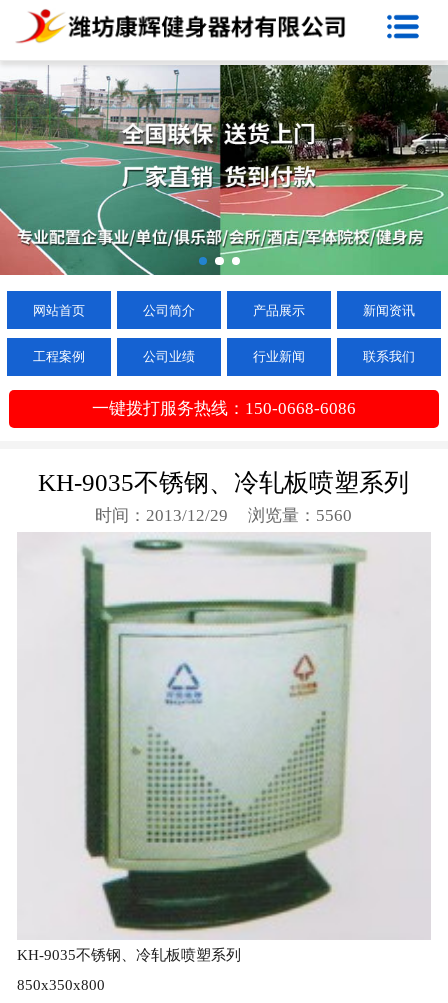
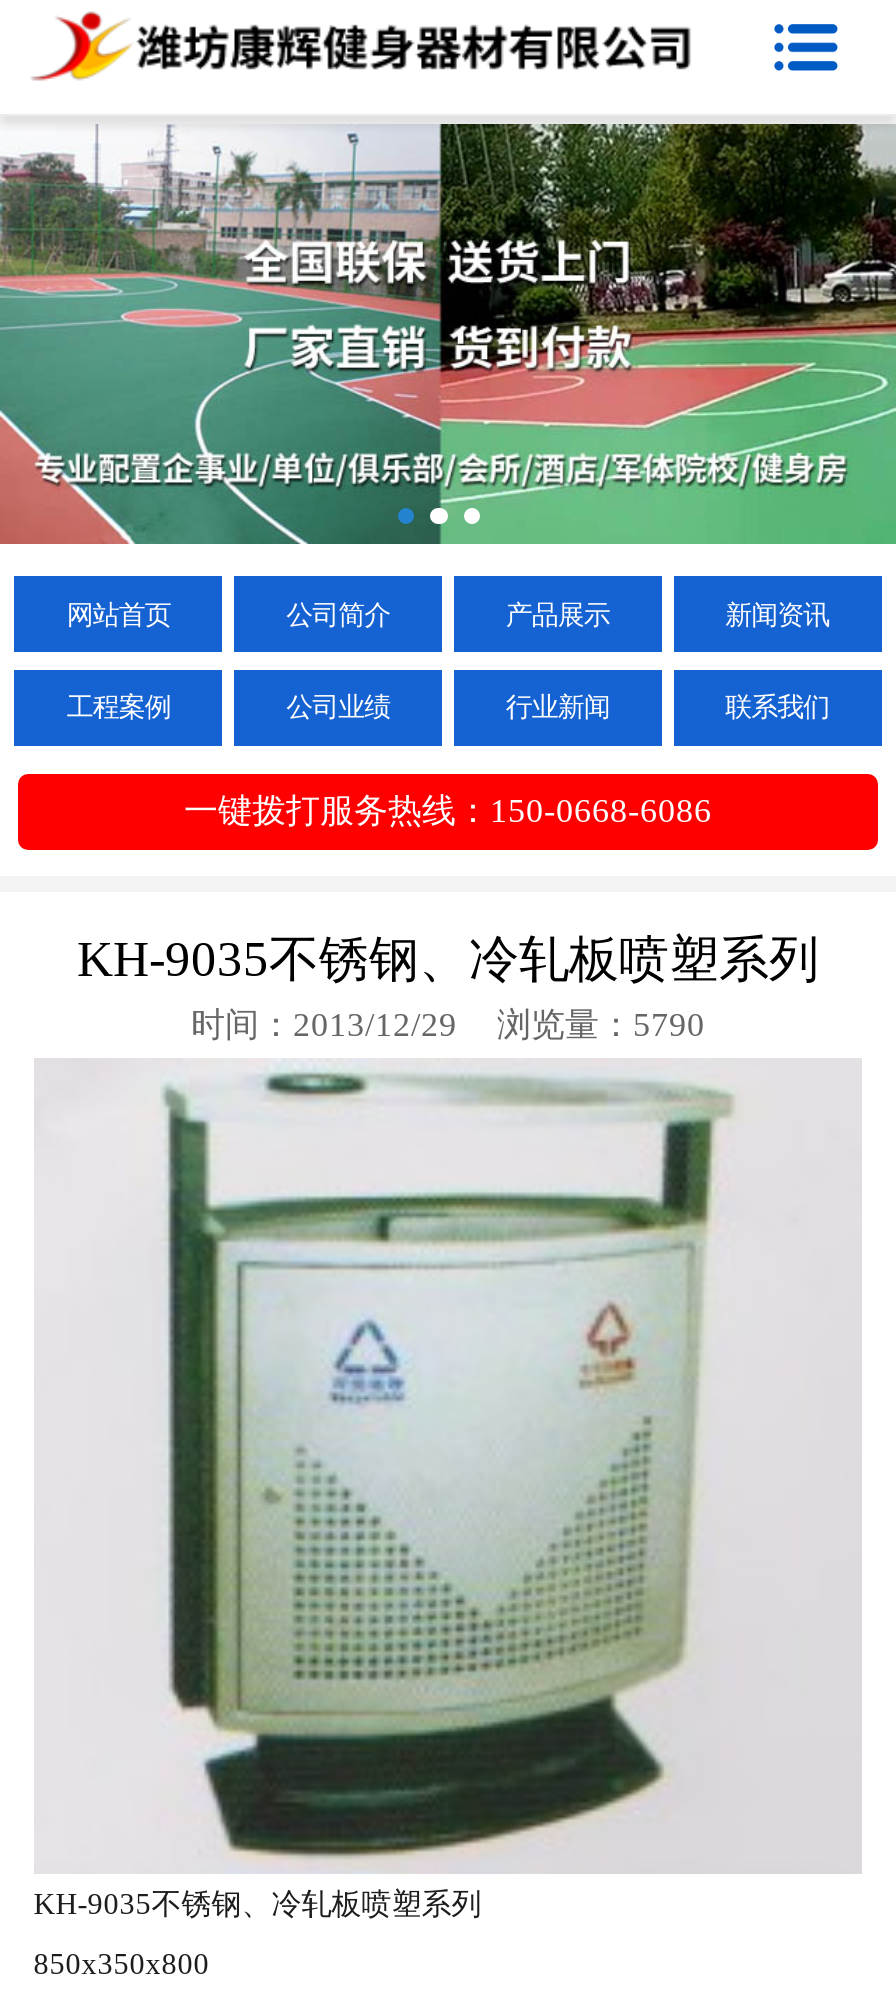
- 时间：2013/12/29 浏览量：5560
+ 时间：2013/12/29 浏览量：5790
